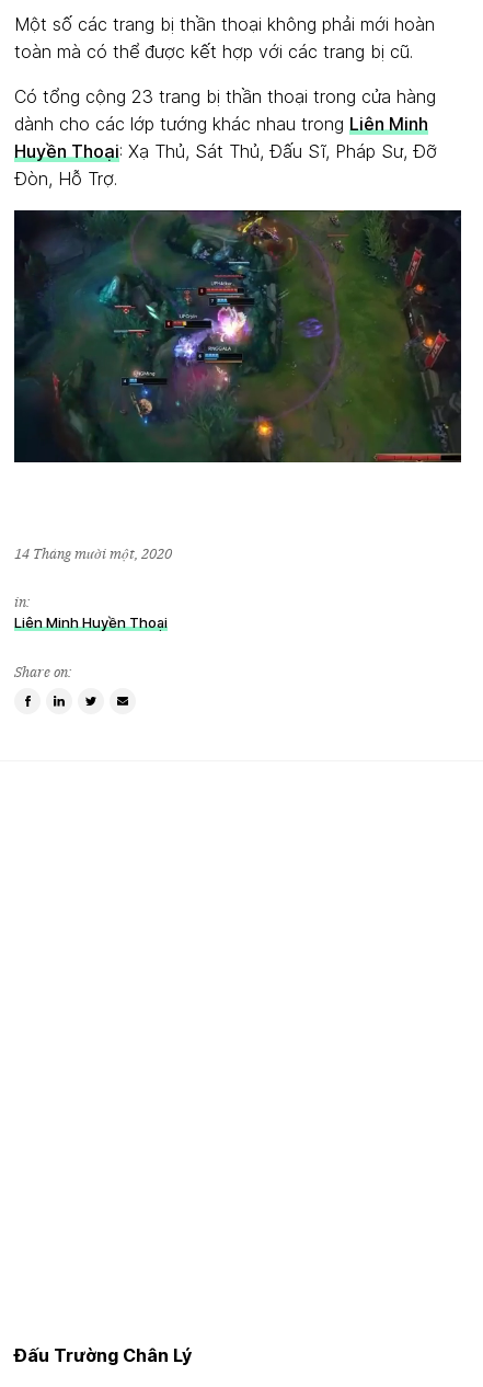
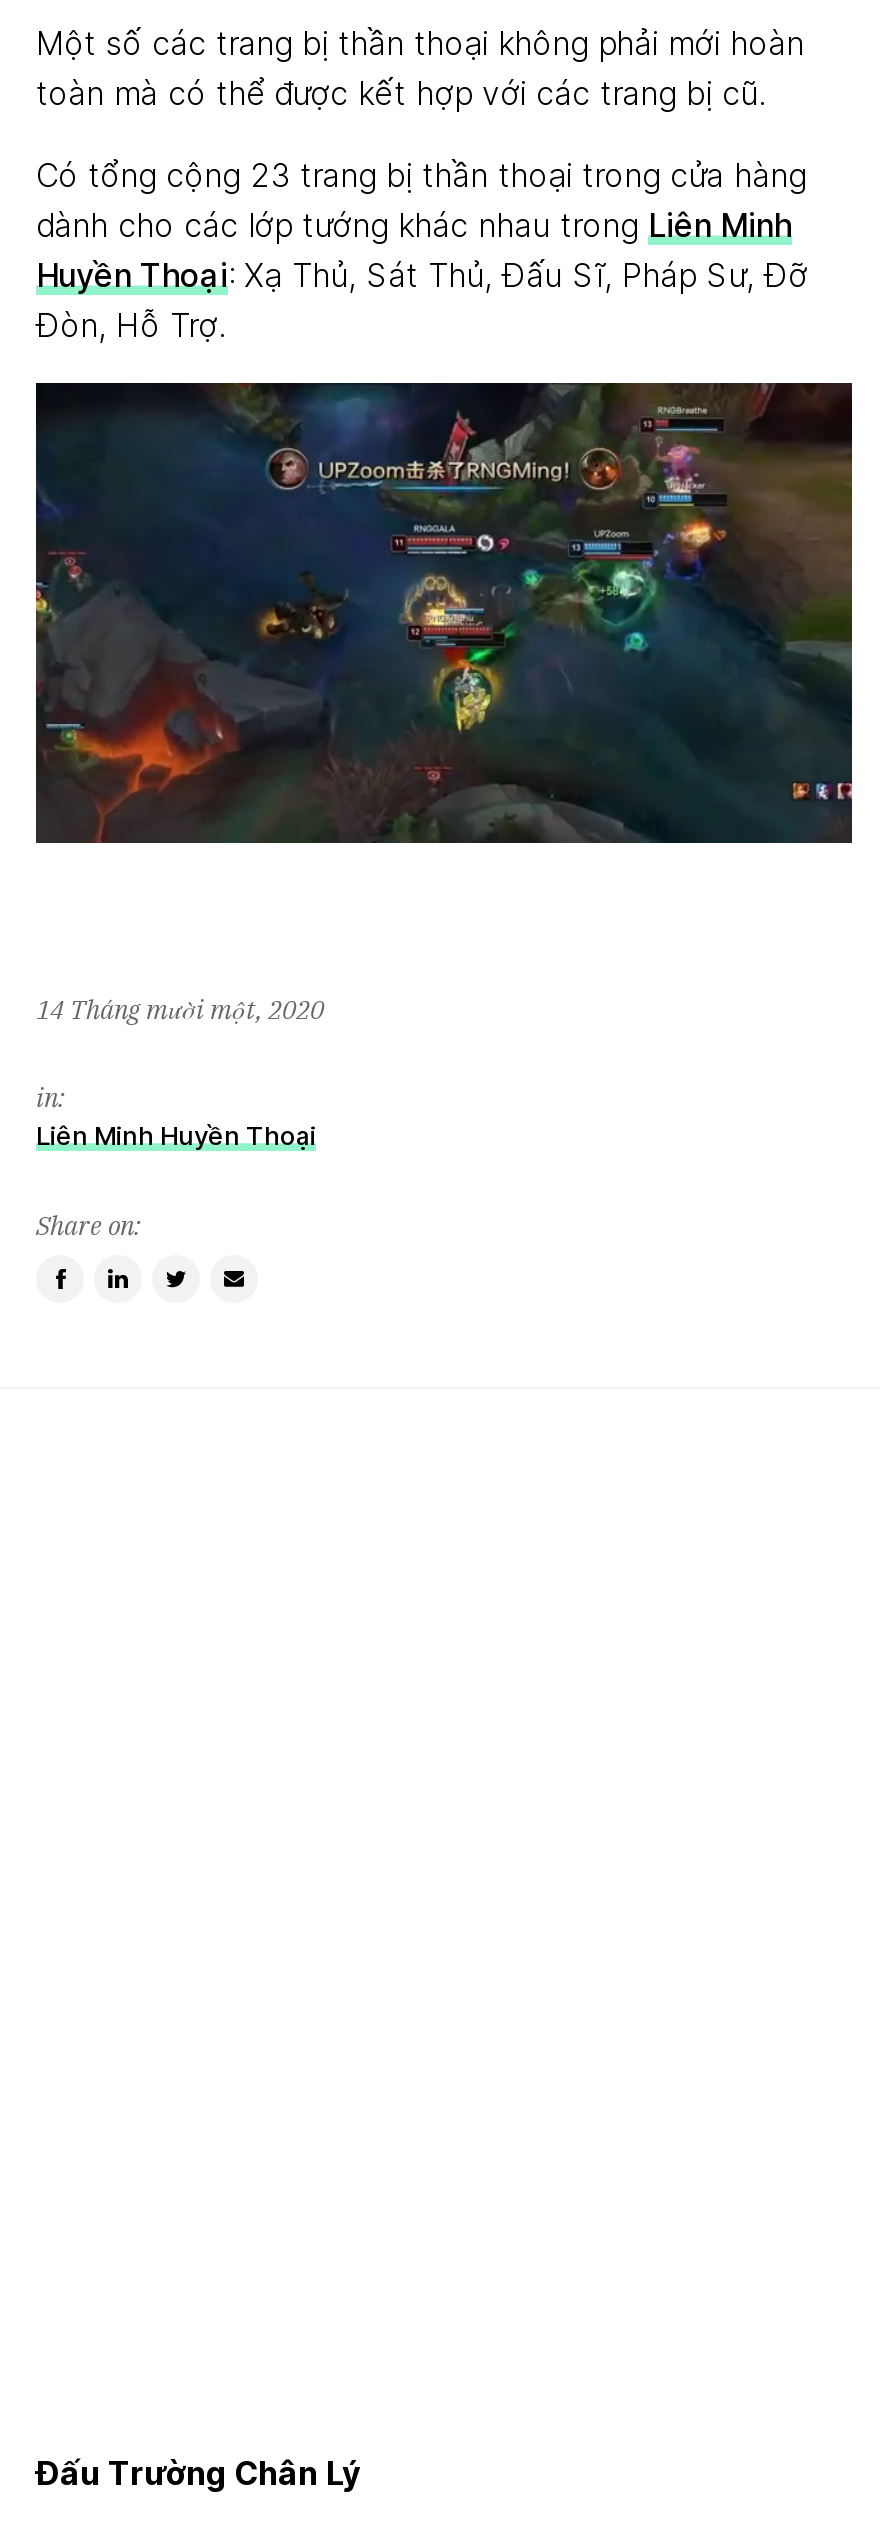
- [image]
+ [image]
